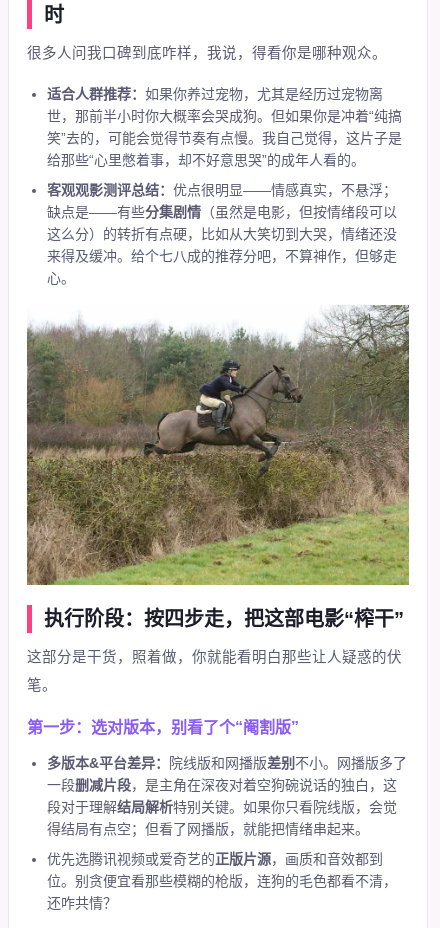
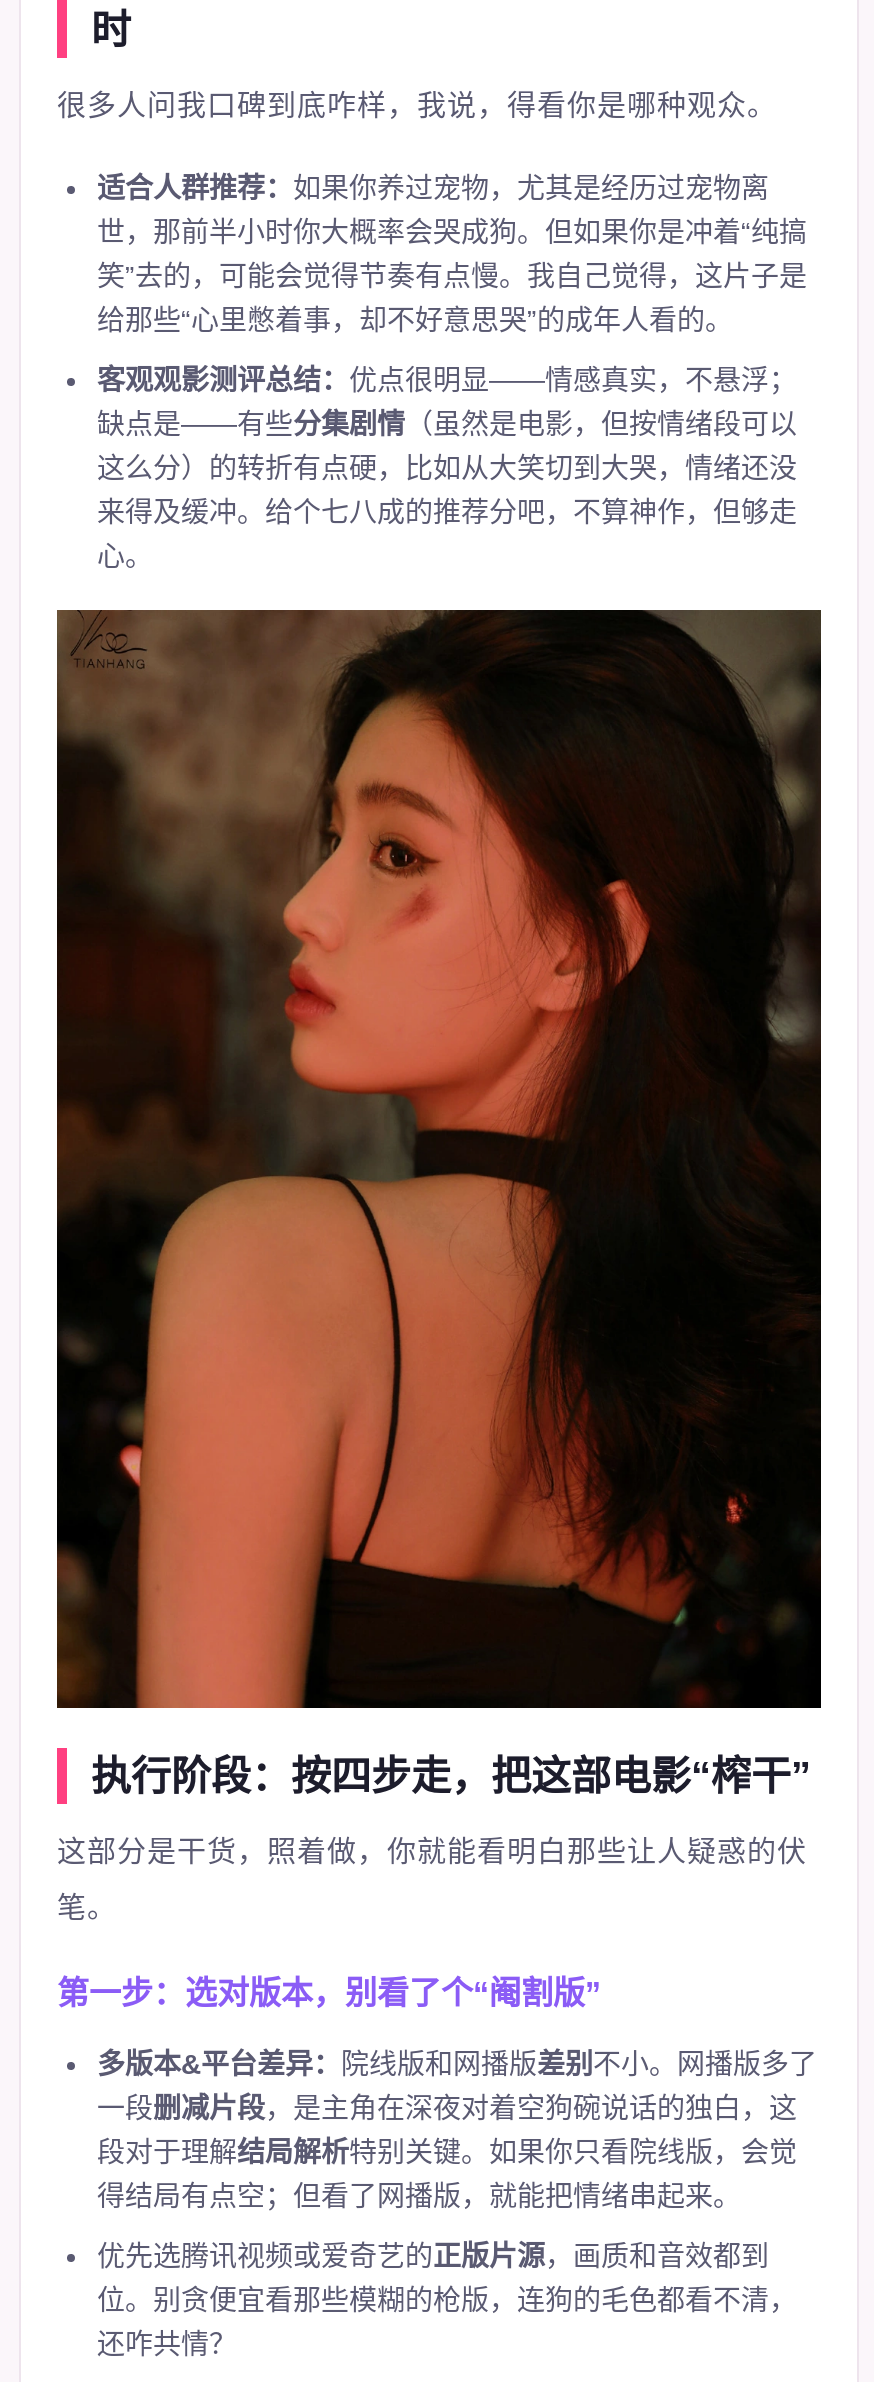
- [image]
+ [image]
